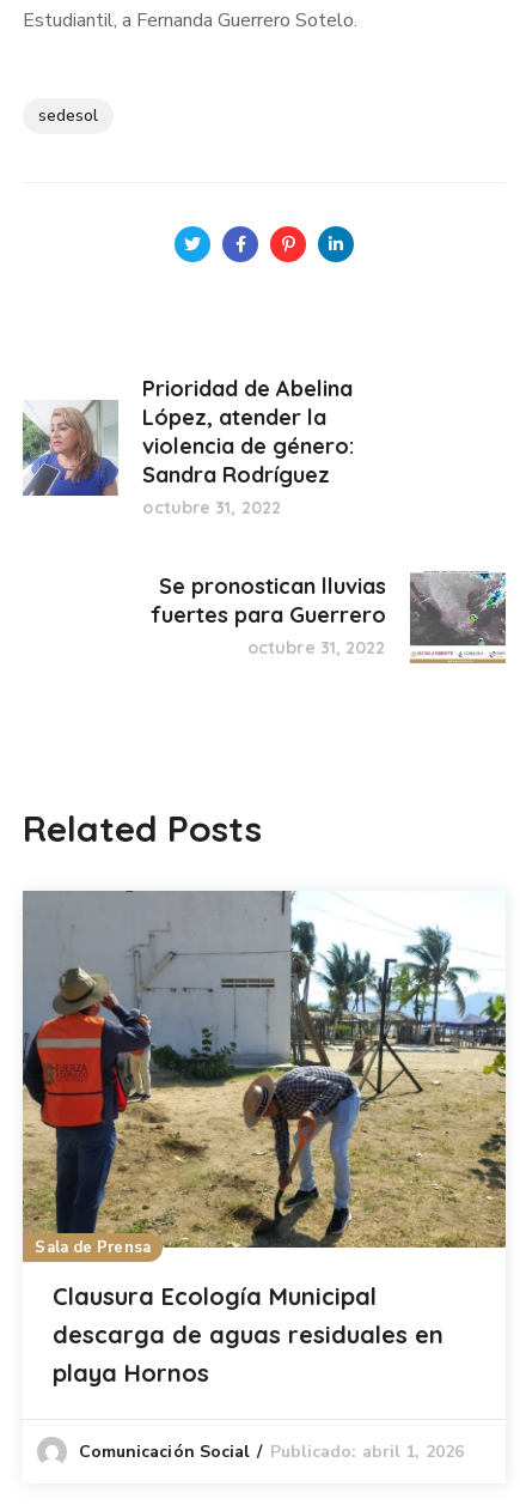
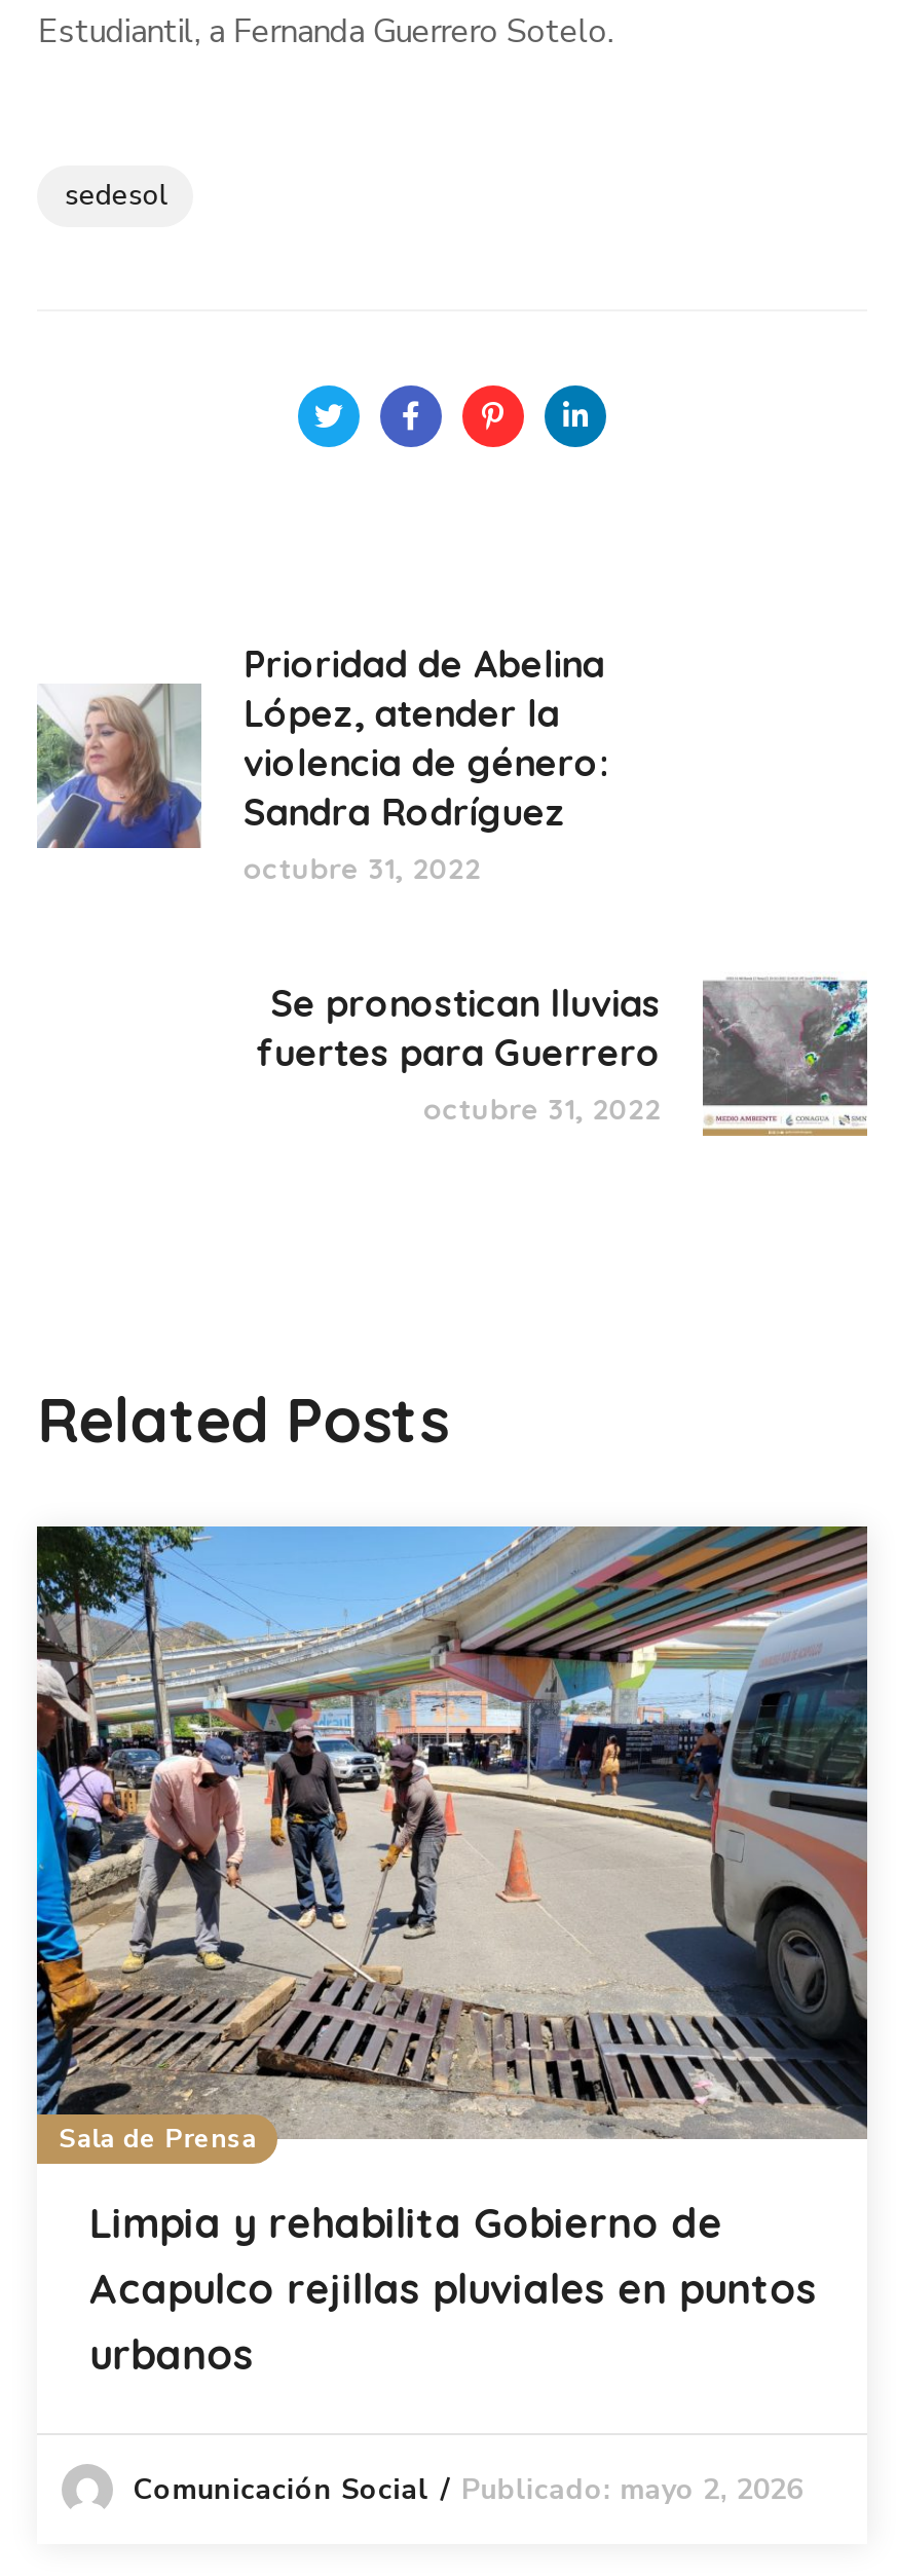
- [image]
- Clausura Ecología Municipal
- descarga de aguas residuales en
- playa Hornos
+ [image]
+ Limpia y rehabilita Gobierno de
+ Acapulco rejillas pluviales en puntos
+ urbanos

- Publicado: abril 1, 2026
+ Publicado: mayo 2, 2026
